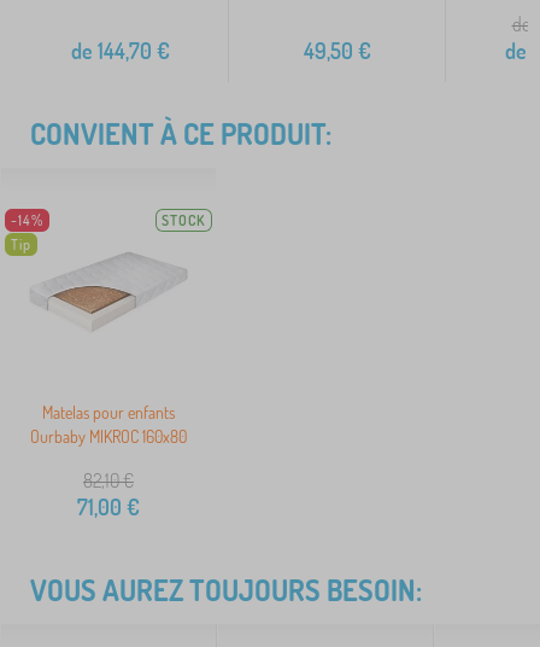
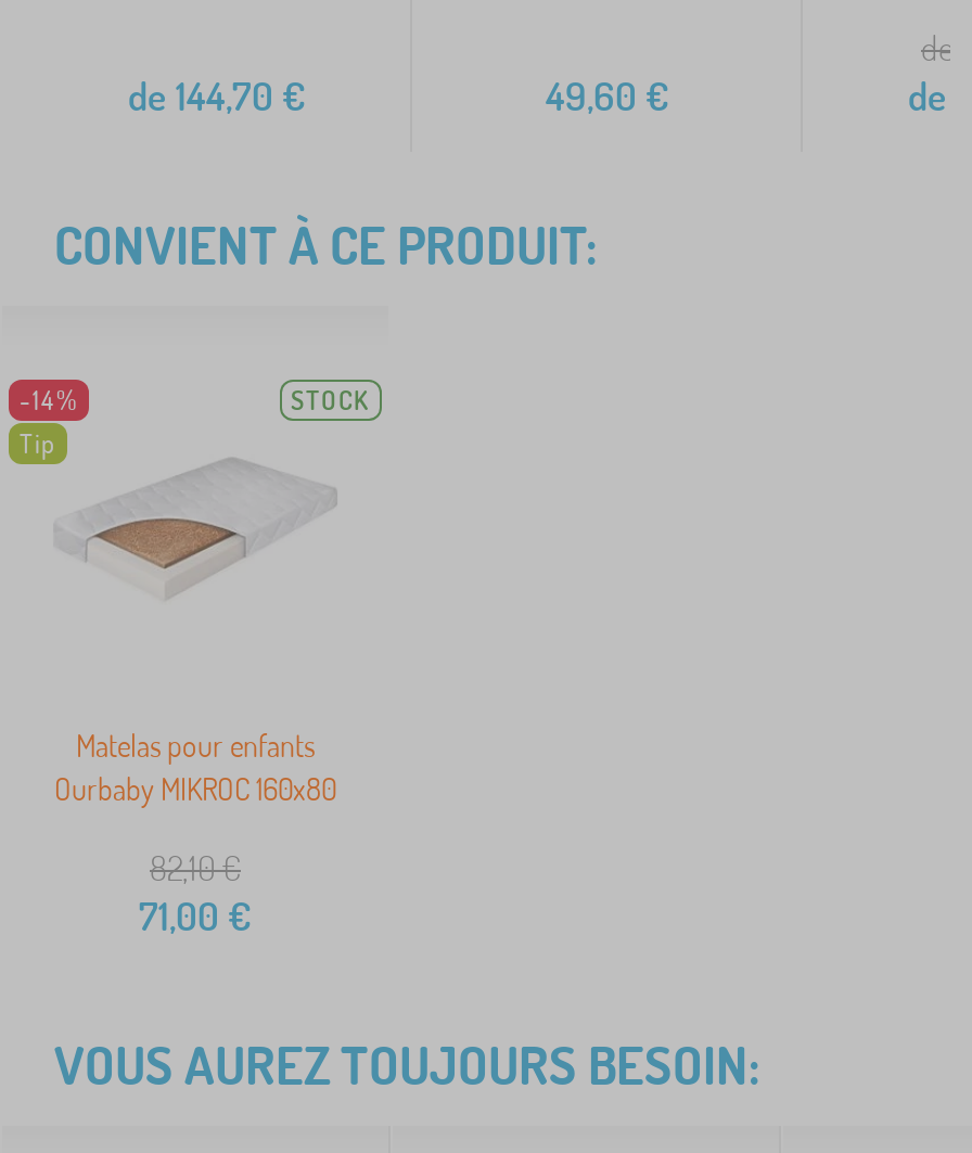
- 49,50 €
+ 49,60 €
